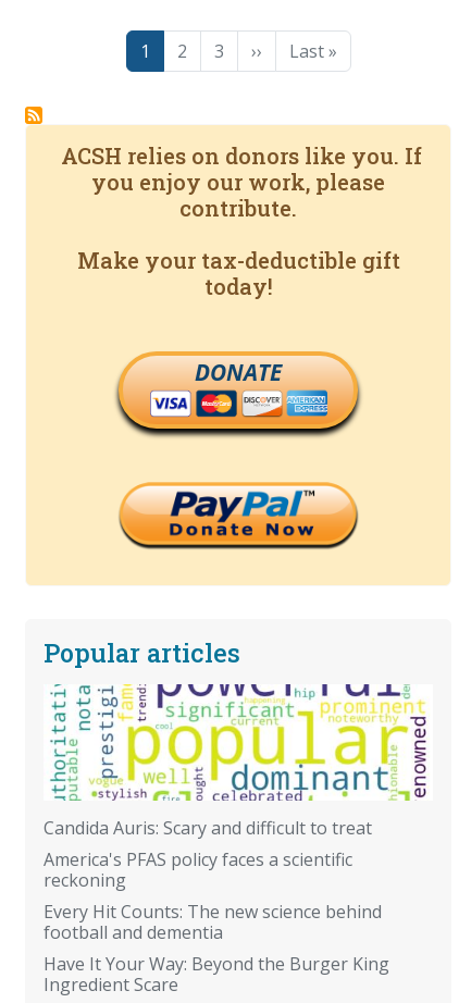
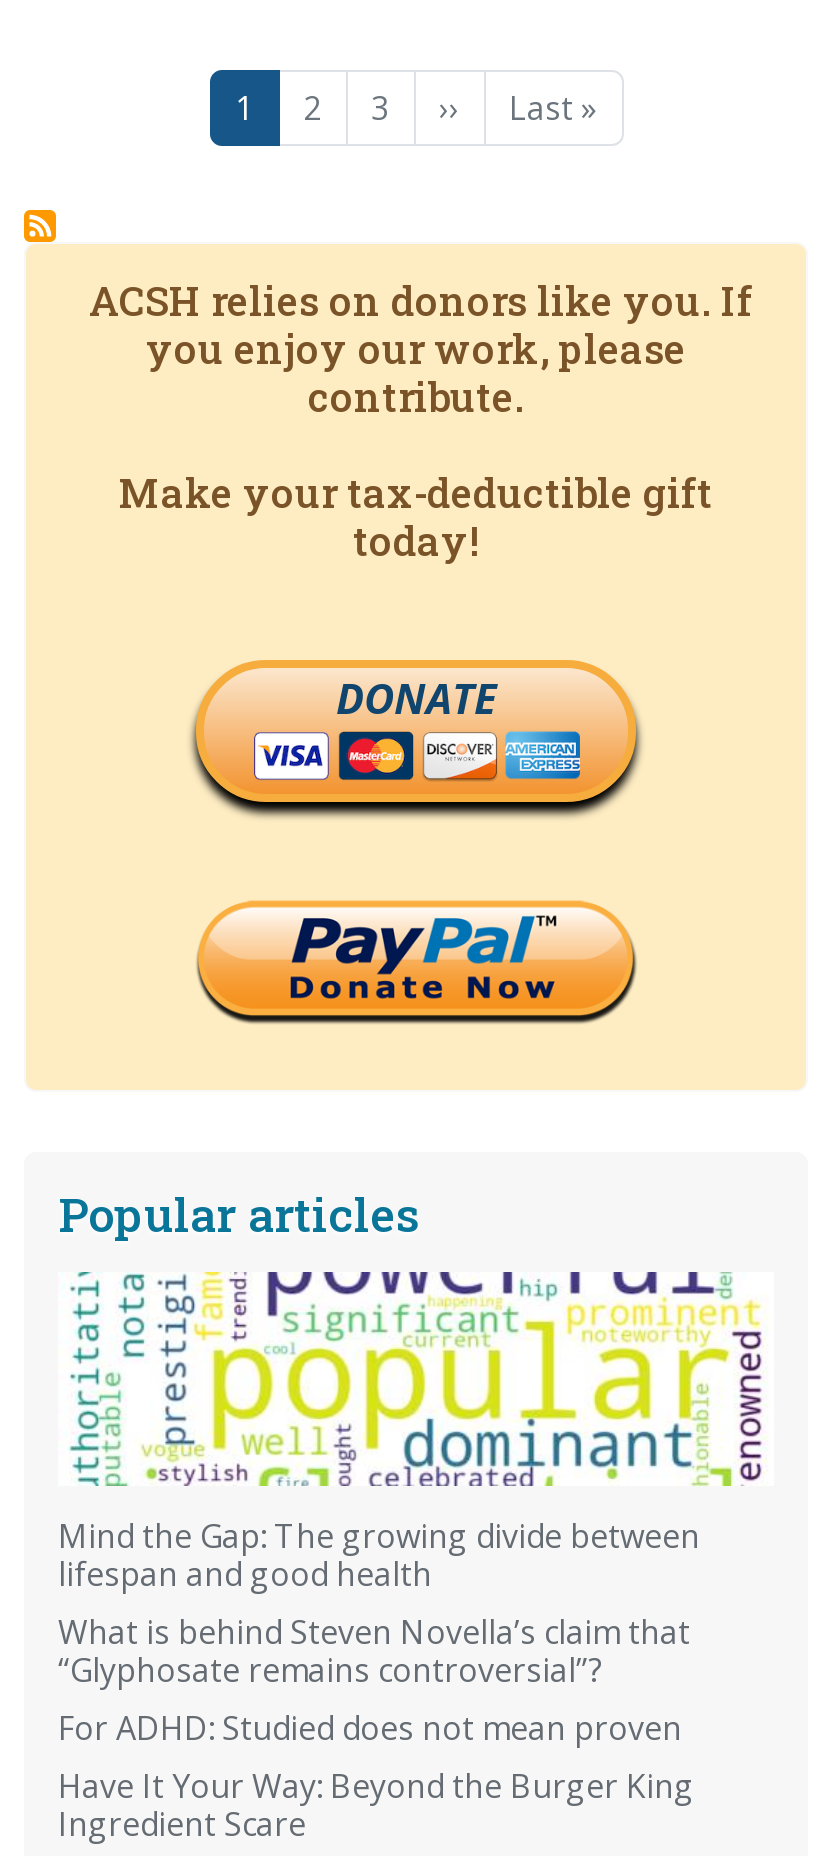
- Candida Auris: Scary and difficult to treat
- America's PFAS policy faces a scientific
- reckoning
- Every Hit Counts: The new science behind
- football and dementia
+ Mind the Gap: The growing divide between
+ lifespan and good health
+ What is behind Steven Novella’s claim that
+ “Glyphosate remains controversial”?
+ For ADHD: Studied does not mean proven
